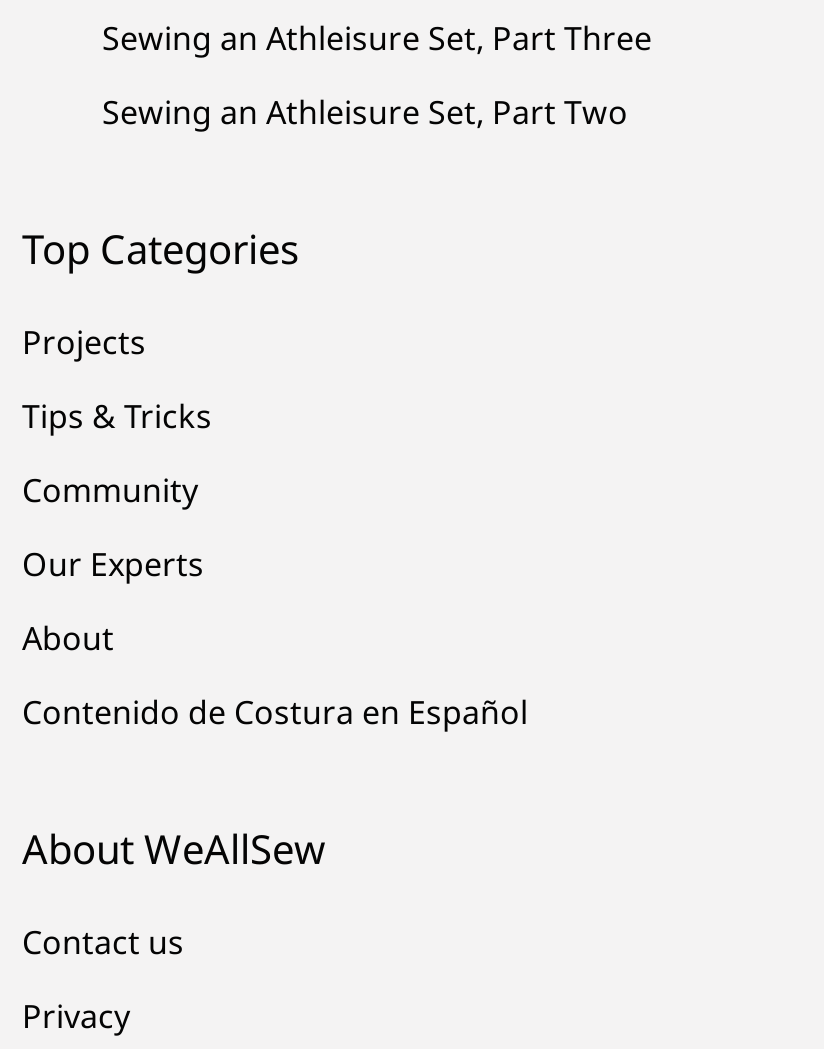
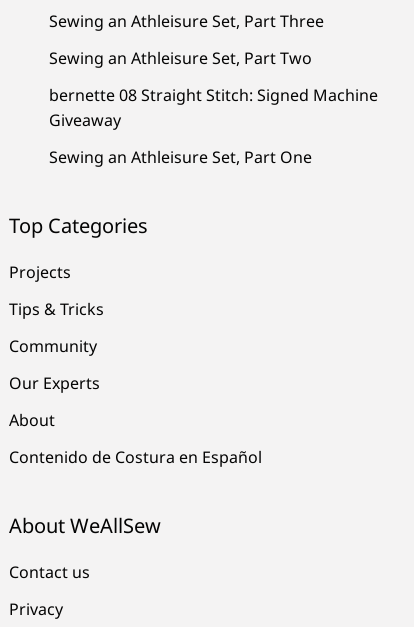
+ bernette 08 Straight Stitch: Signed Machine
+ Giveaway
+ Sewing an Athleisure Set, Part One
